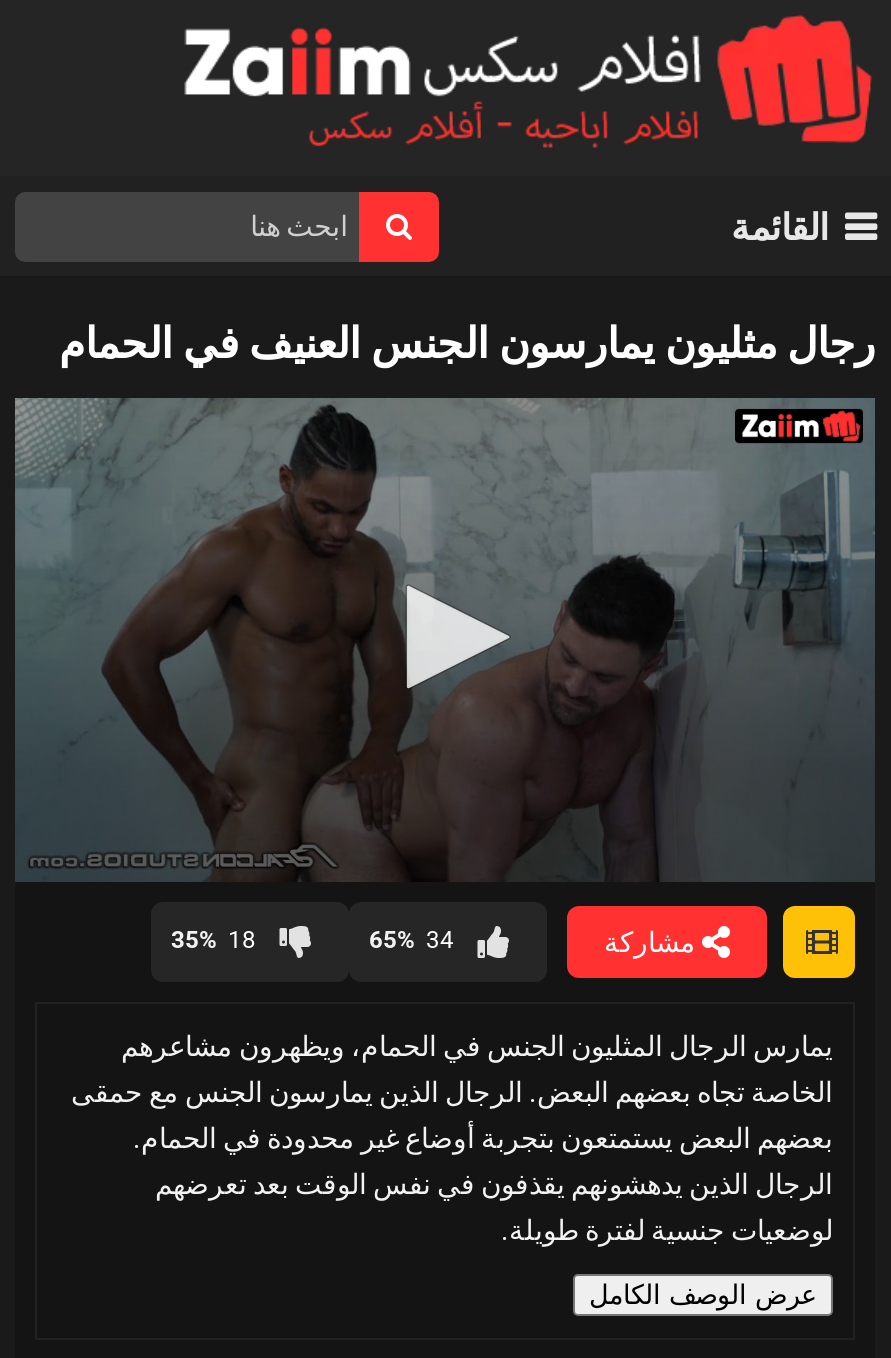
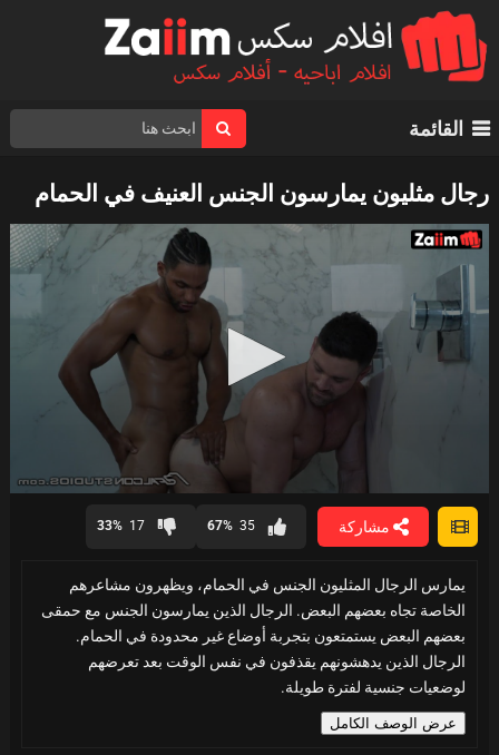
- 35%
+ 33%

- 18
+ 17

- 65%
+ 67%

- 34
+ 35
